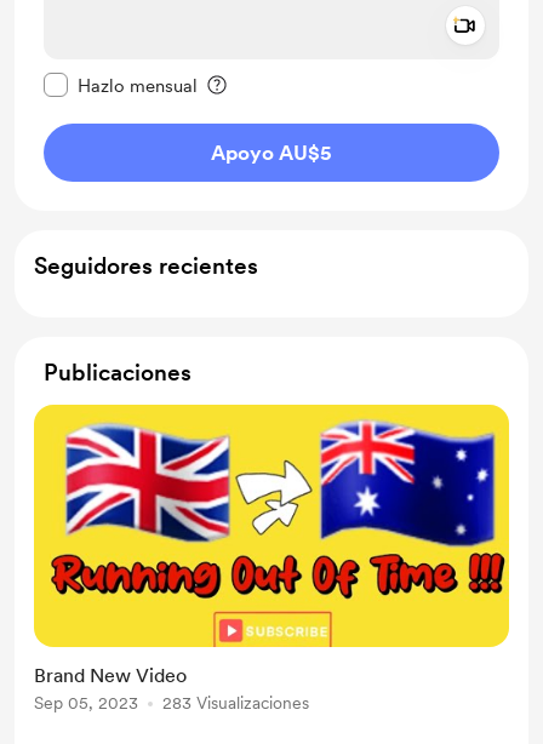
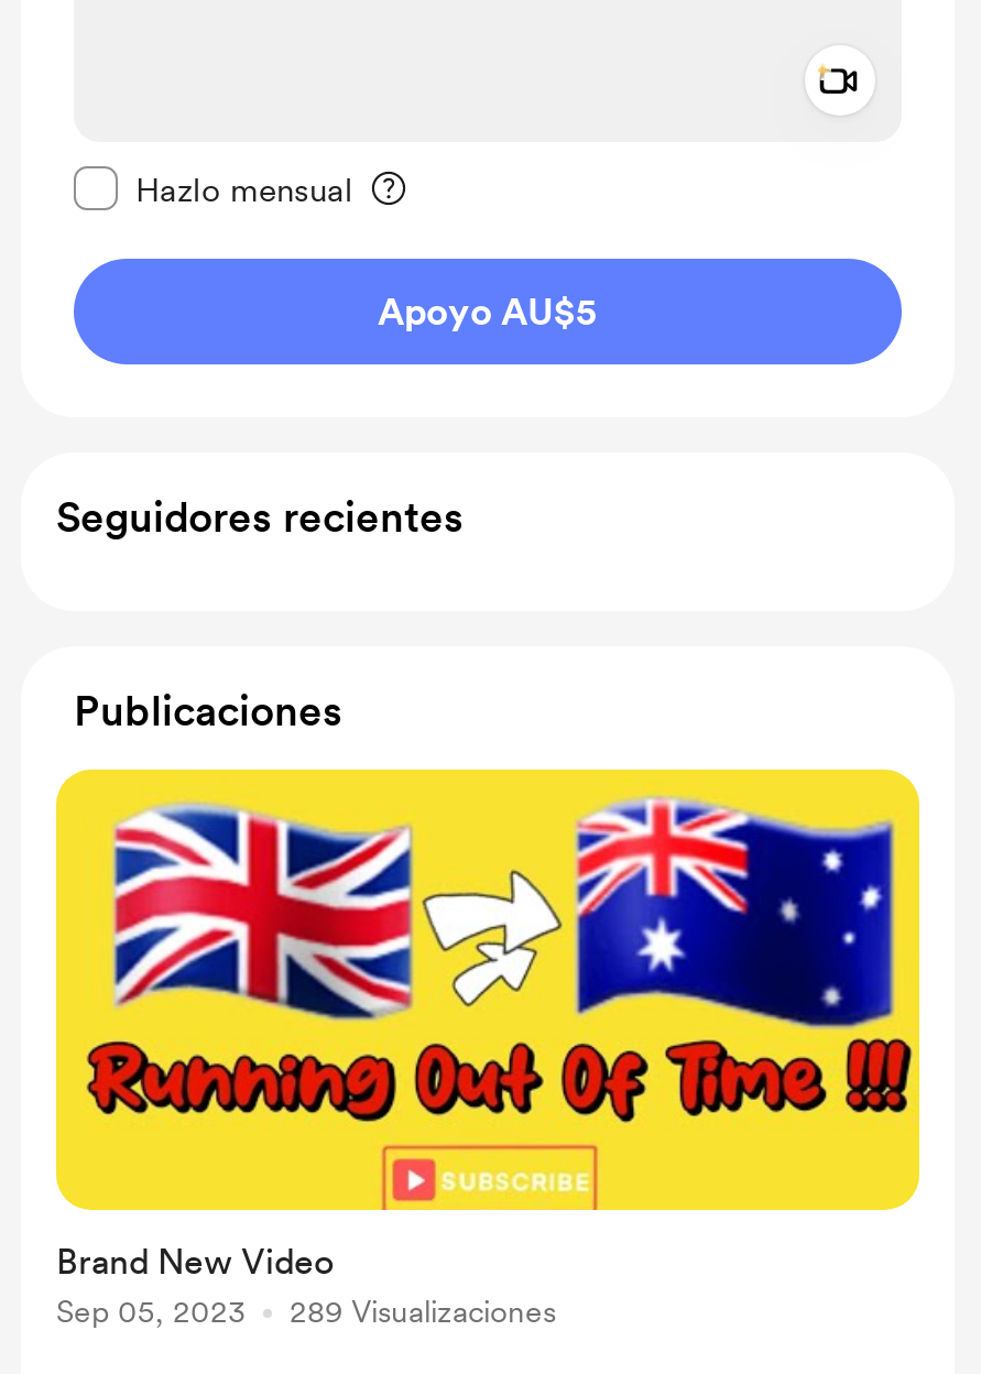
- 283 Visualizaciones
+ 289 Visualizaciones
